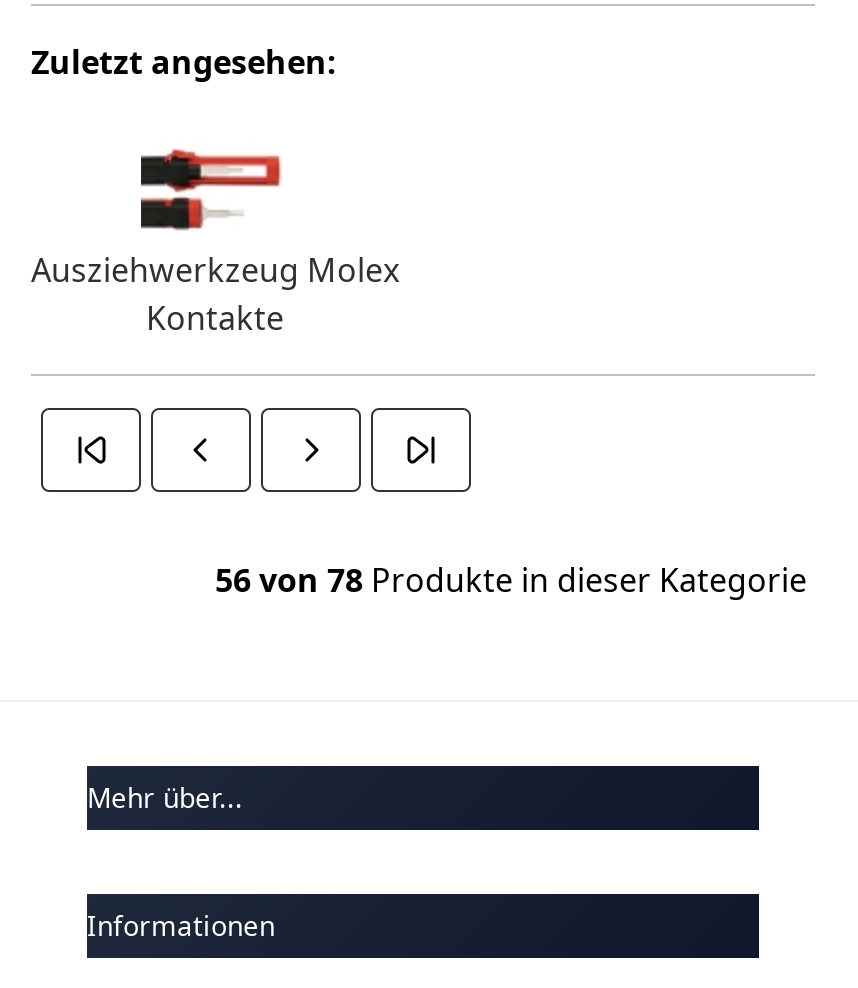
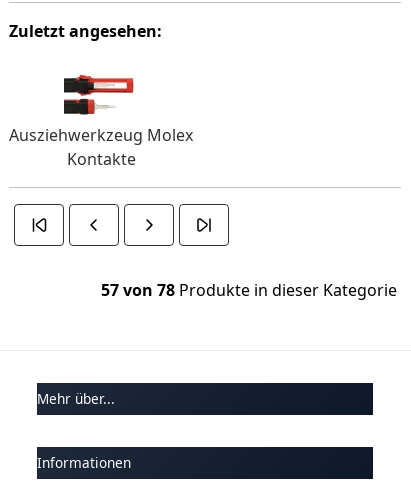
- 56 von 78 Produkte in dieser Kategorie
+ 57 von 78 Produkte in dieser Kategorie
